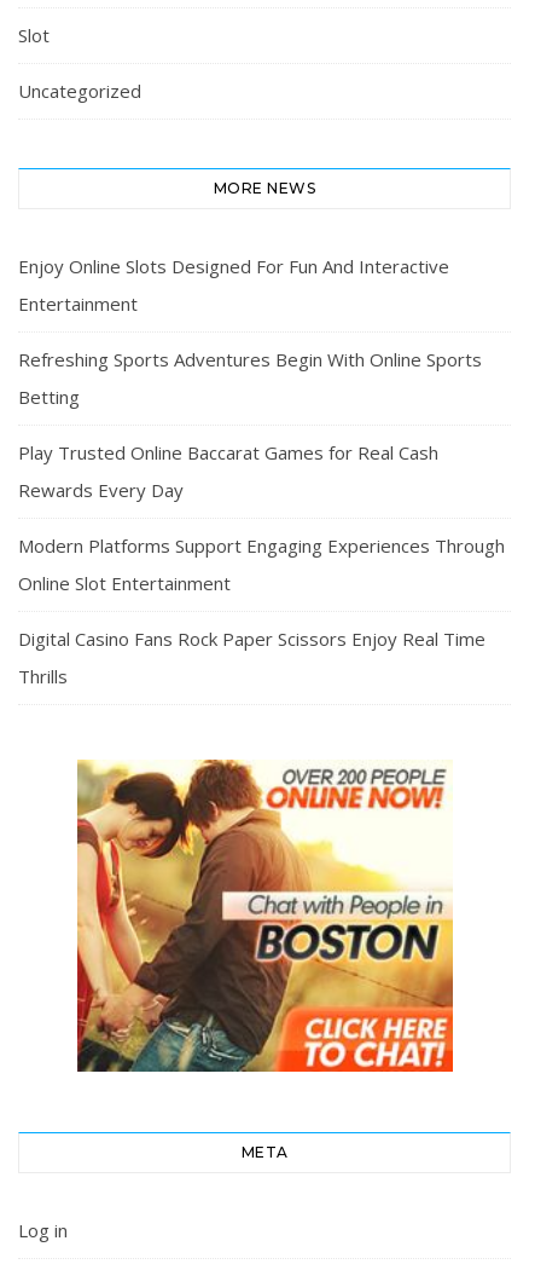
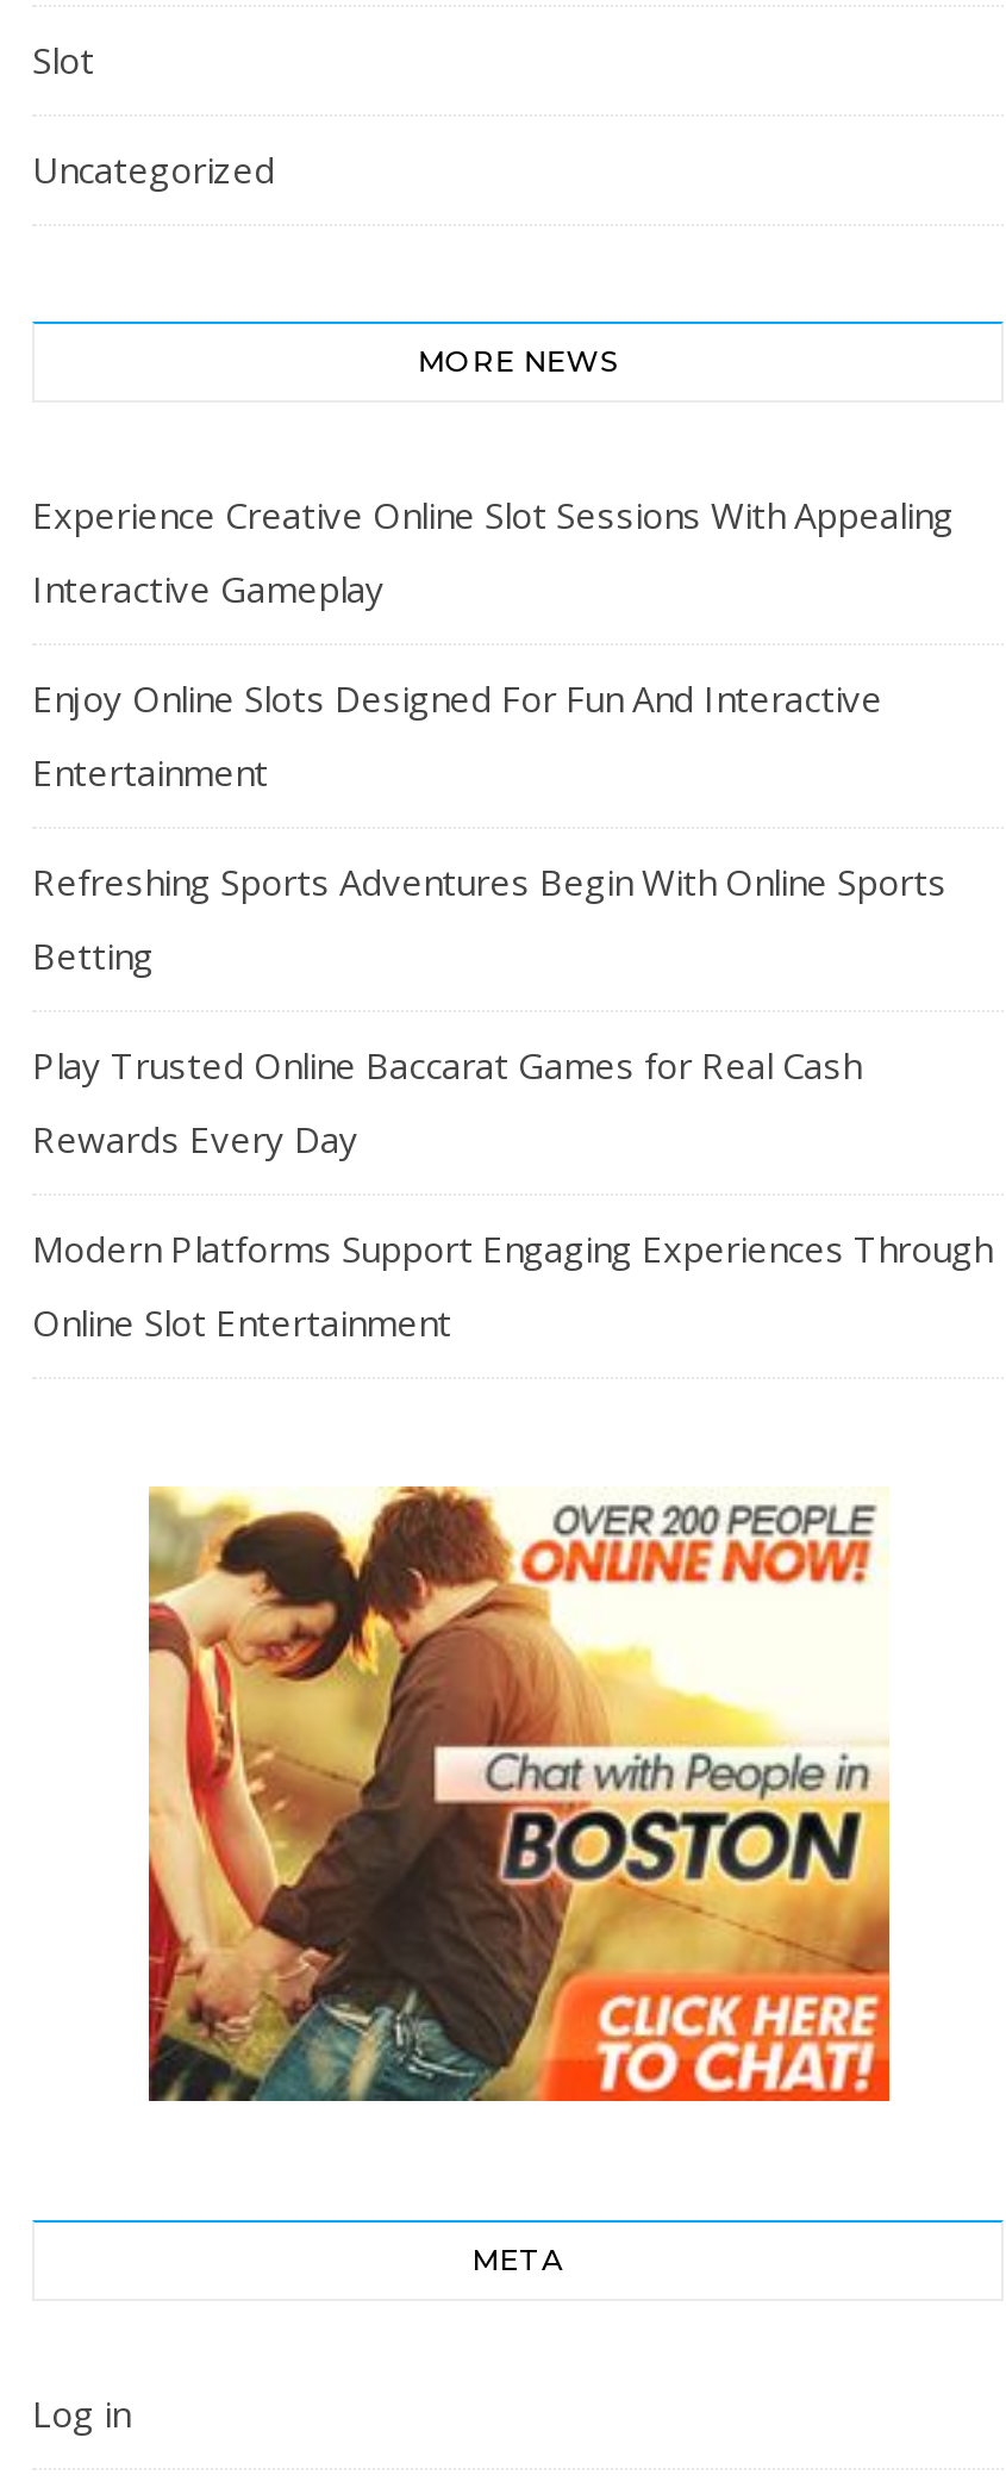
+ Experience Creative Online Slot Sessions With Appealing
+ Interactive Gameplay

moved down: Enjoy Online Slots Designed For Fun And Interactive | Entertainment | Refreshing Sports Adventures Begin With Online Sports | Betting | Play Trusted Online Baccarat Games for Real Cash | Rewards Every Day | Modern Platforms Support Engaging Experiences Through | Online Slot Entertainment

- Digital Casino Fans Rock Paper Scissors Enjoy Real Time
- Thrills
